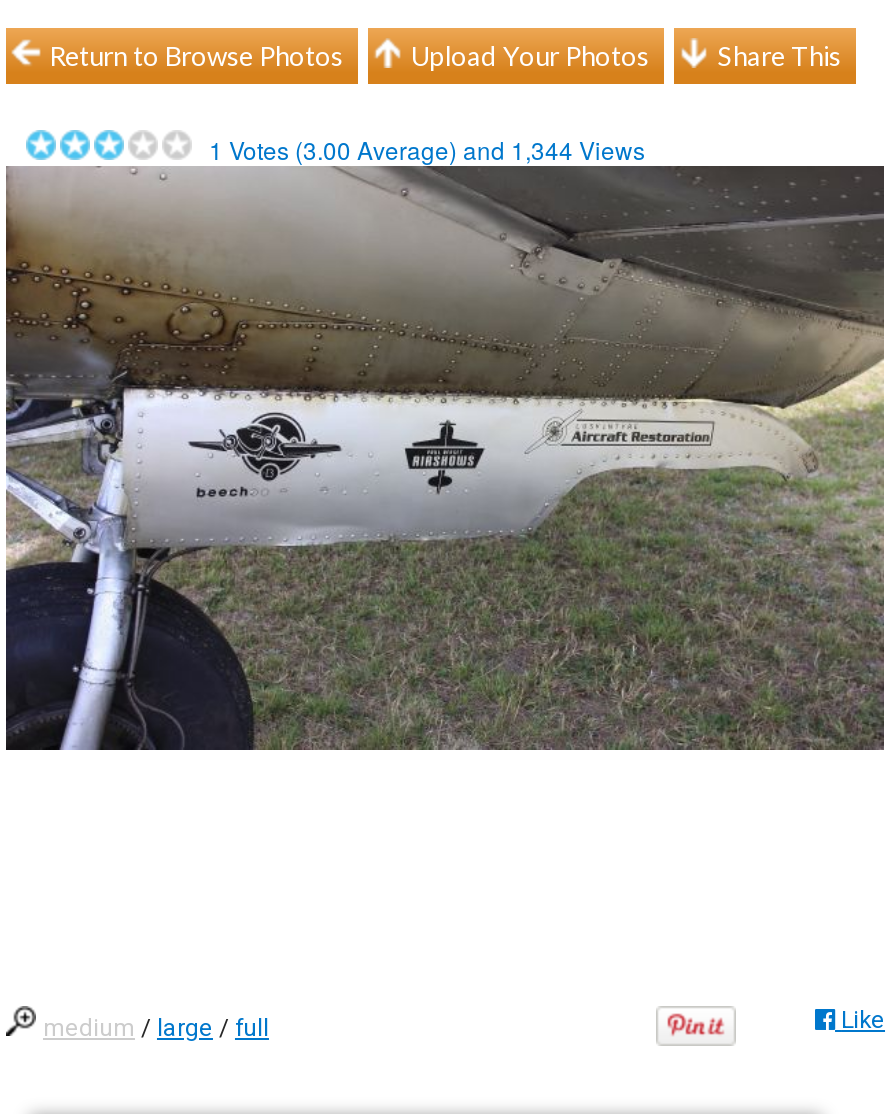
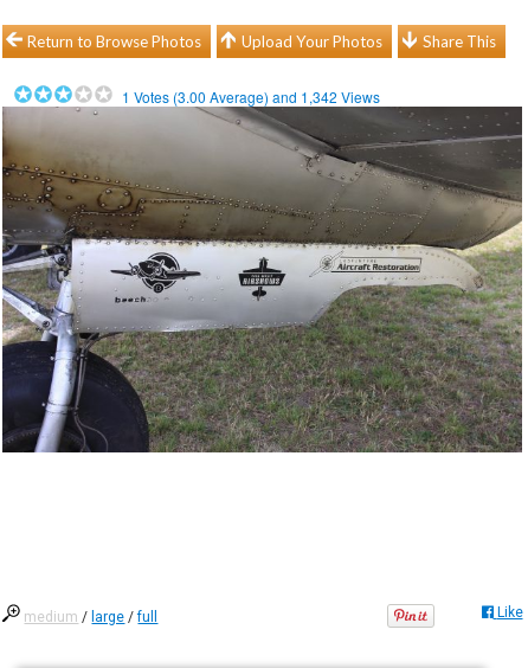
- 1 Votes (3.00 Average) and 1,344 Views
+ 1 Votes (3.00 Average) and 1,342 Views
